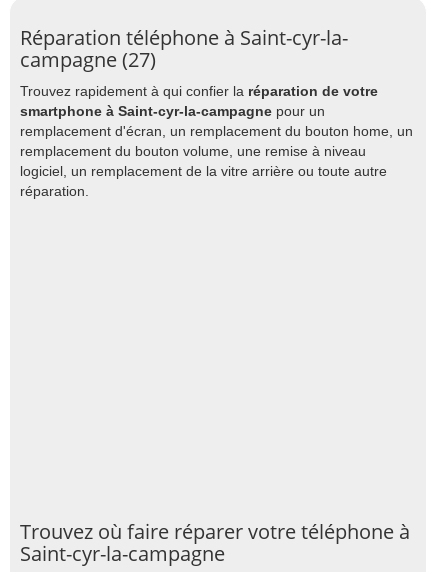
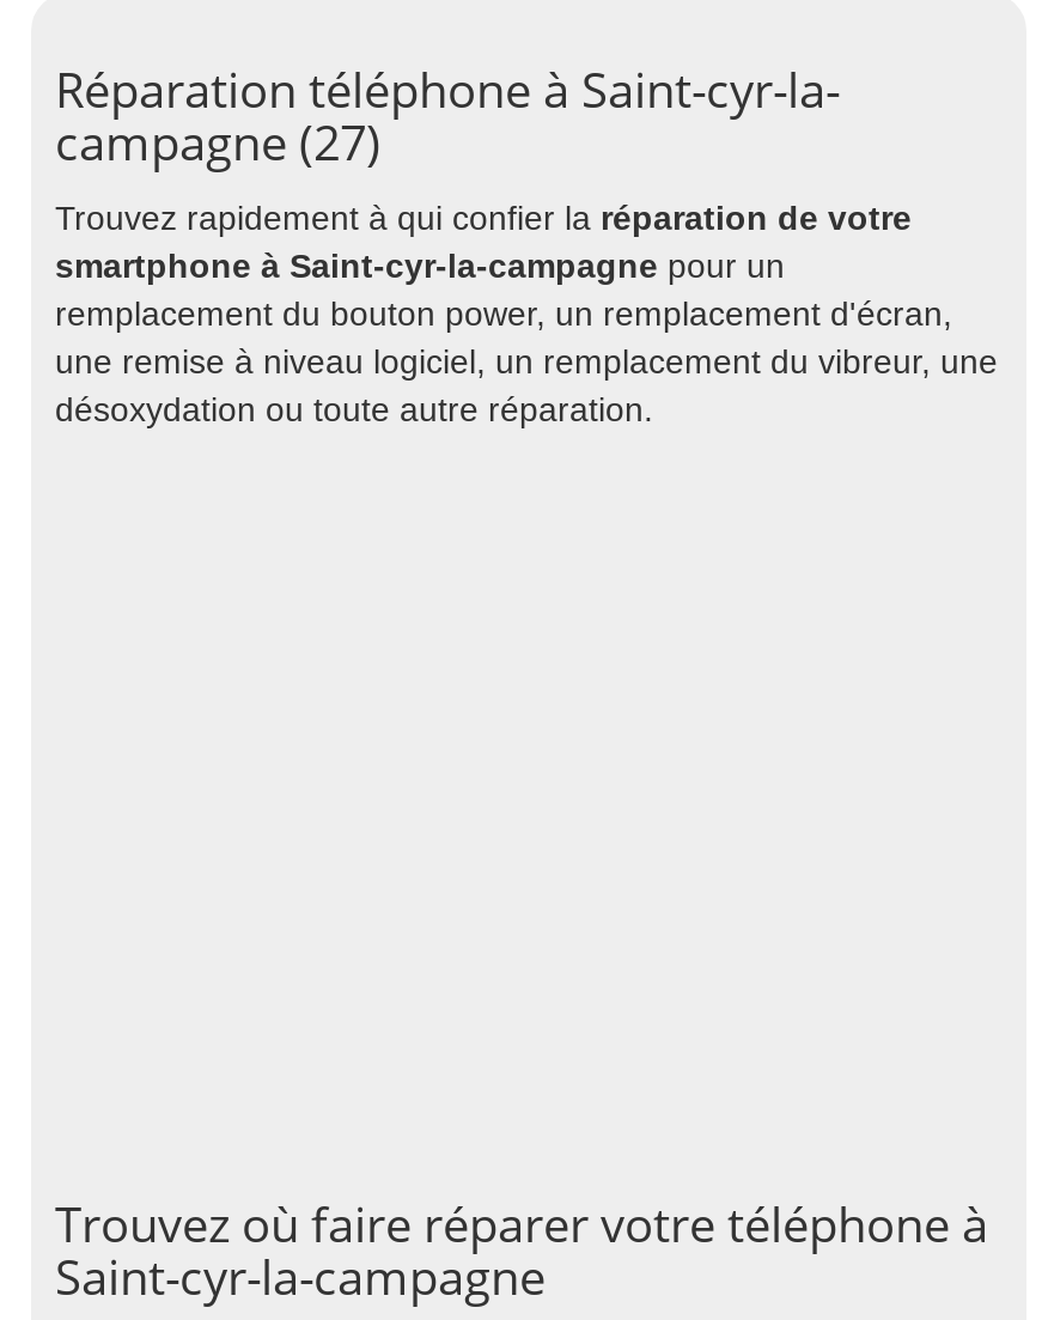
- remplacement d'écran, un remplacement du bouton home, un
- remplacement du bouton volume, une remise à niveau
- logiciel, un remplacement de la vitre arrière ou toute autre
- réparation.
+ remplacement du bouton power, un remplacement d'écran,
+ une remise à niveau logiciel, un remplacement du vibreur, une
+ désoxydation ou toute autre réparation.
